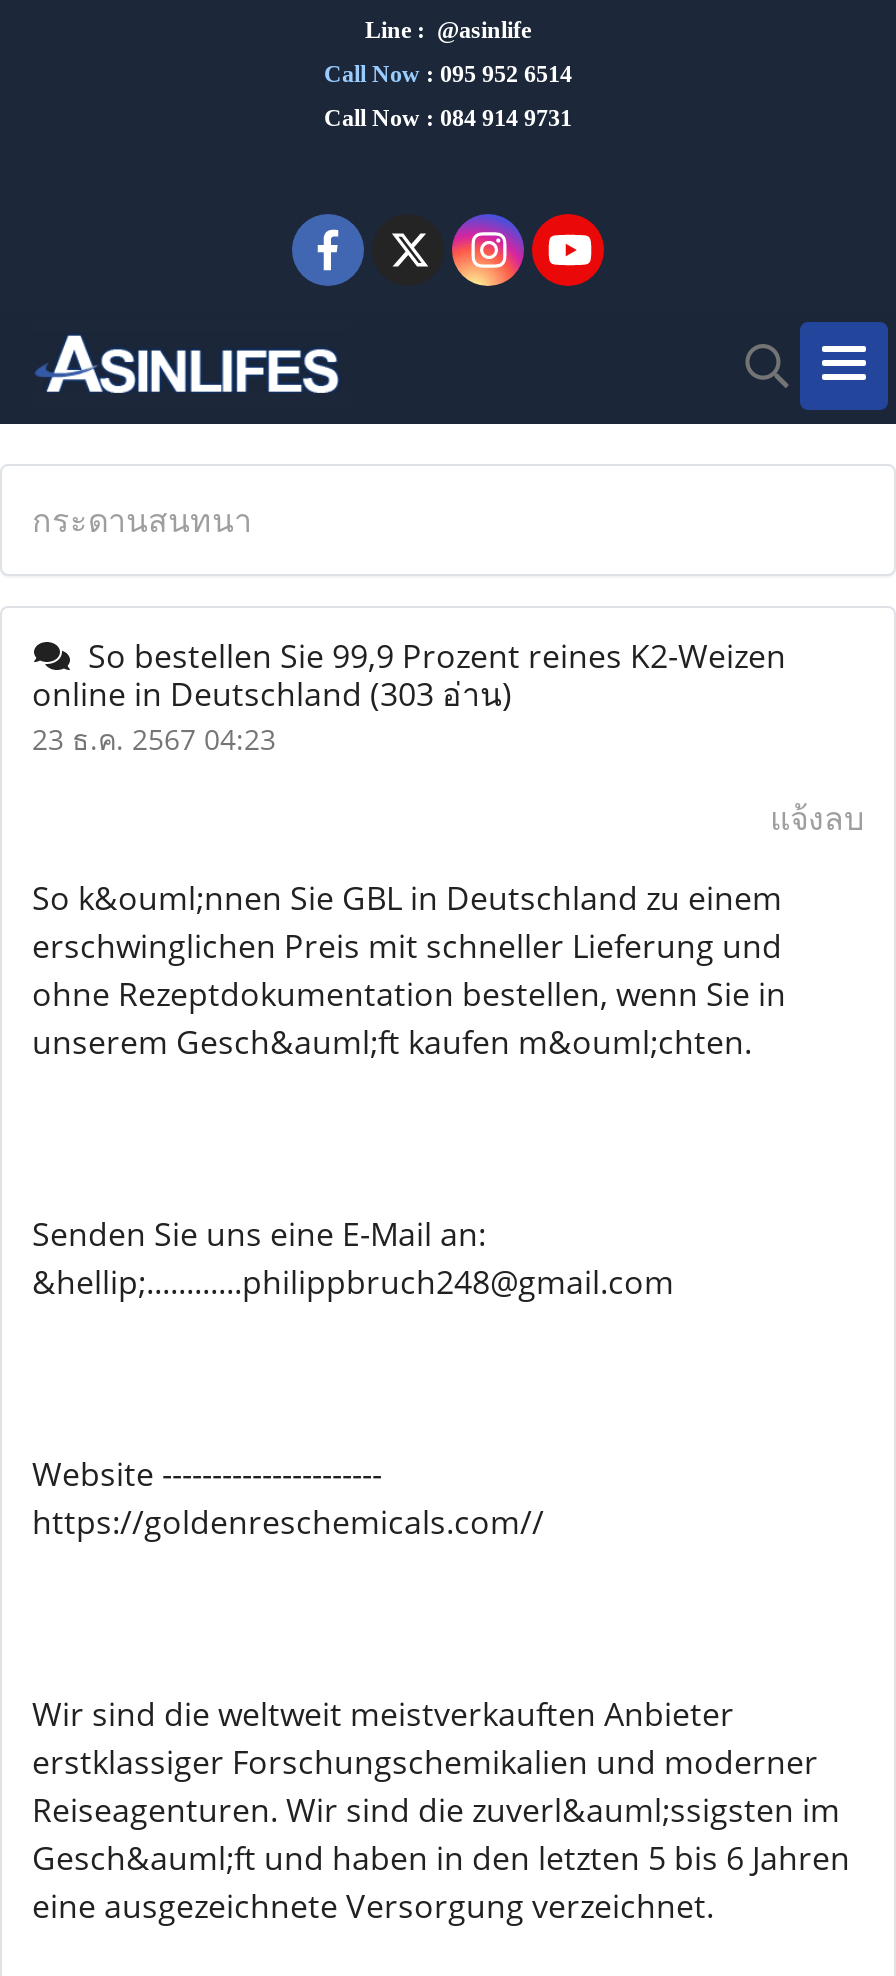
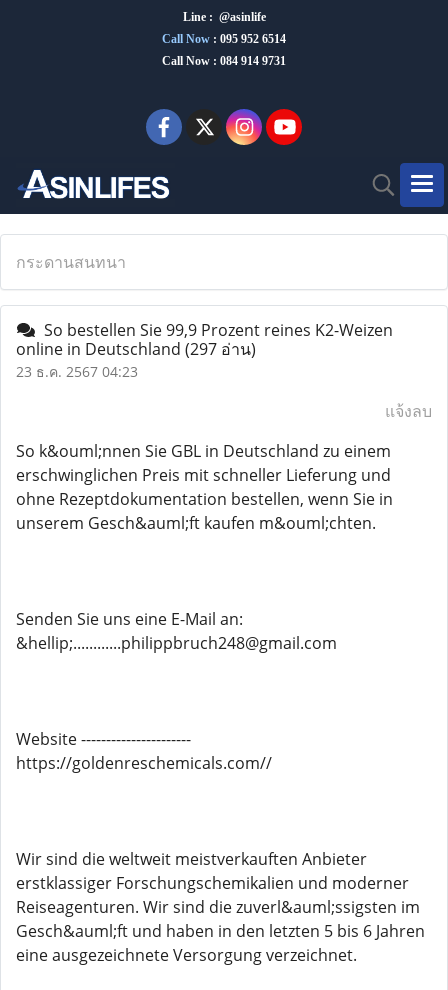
- online in Deutschland (303 อ่าน)
+ online in Deutschland (297 อ่าน)
